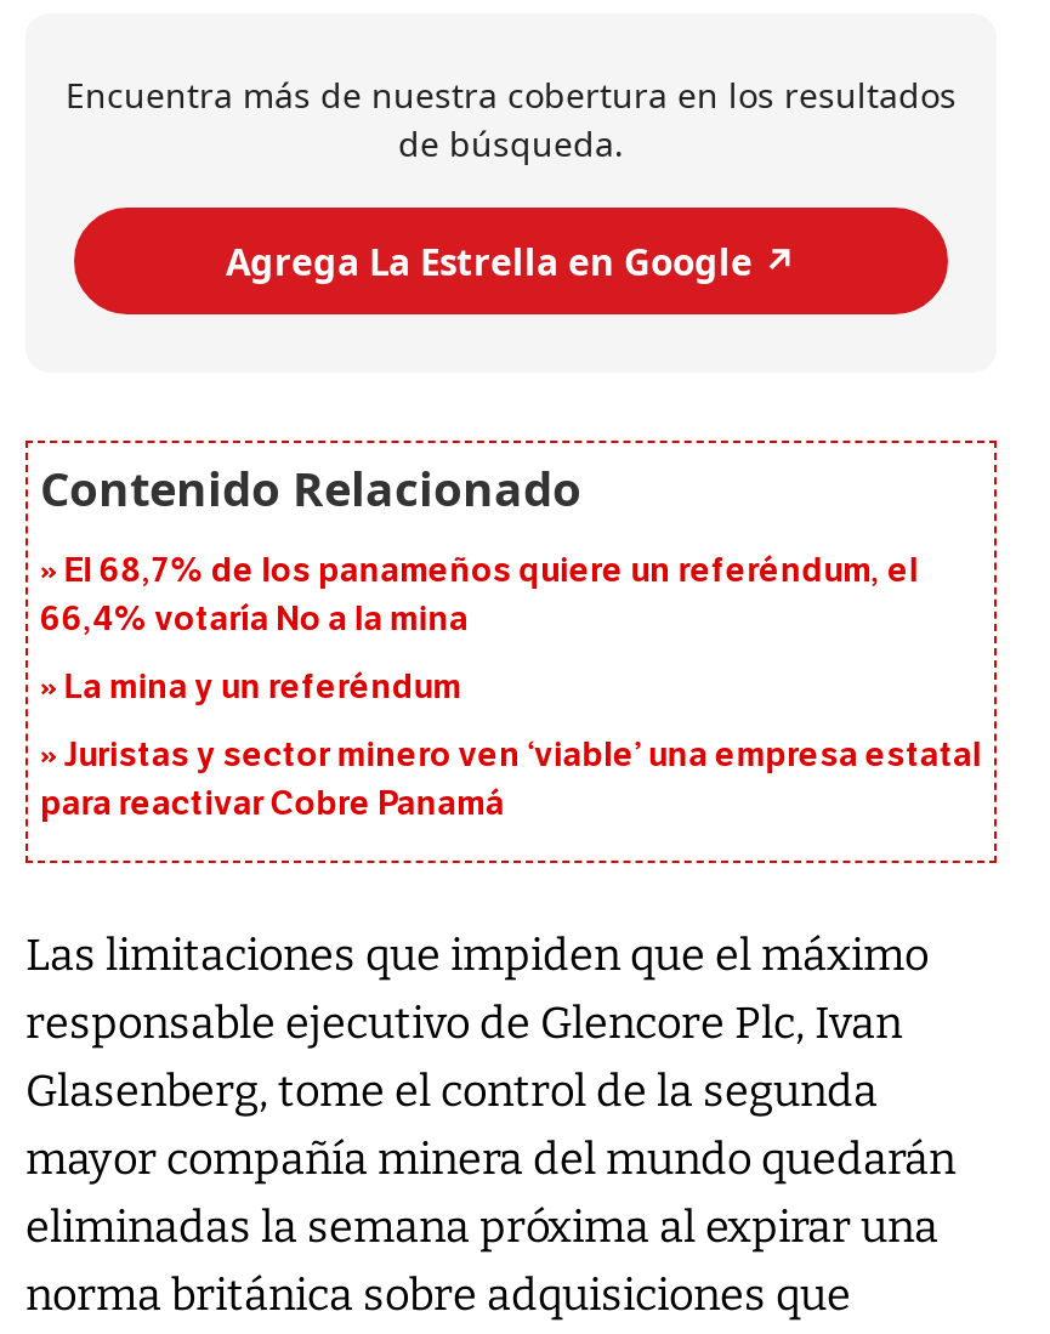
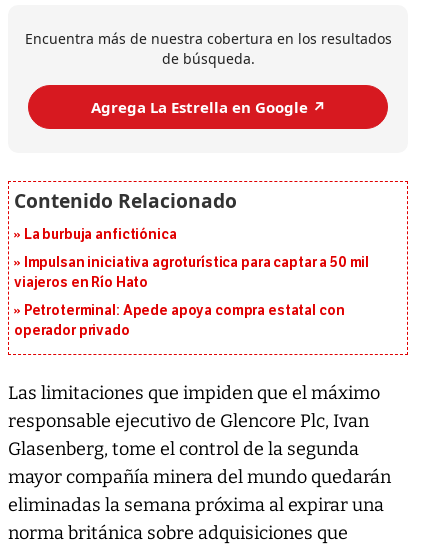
- El 68,7% de los panameños quiere un referéndum, el
- 66,4% votaría No a la mina
+ La burbuja anfictiónica

- La mina y un referéndum
+ Impulsan iniciativa agroturística para captar a 50 mil
+ viajeros en Río Hato

- Juristas y sector minero ven ‘viable’ una empresa estatal
- para reactivar Cobre Panamá
+ Petroterminal: Apede apoya compra estatal con
+ operador privado
